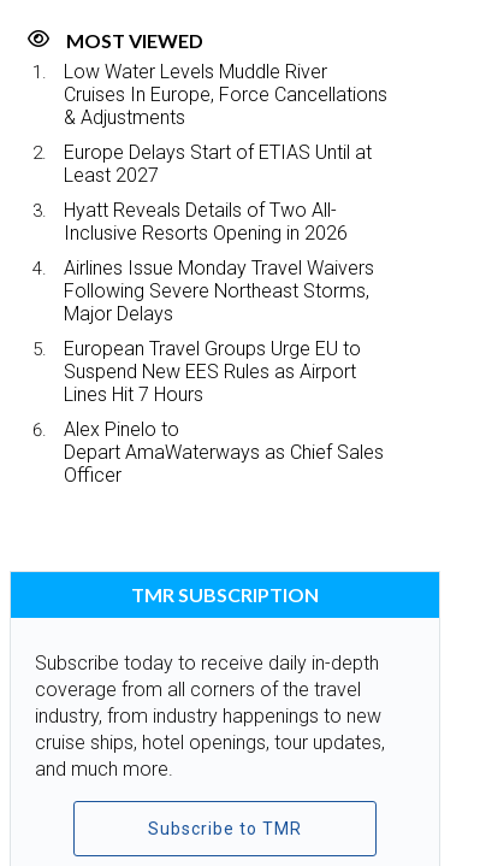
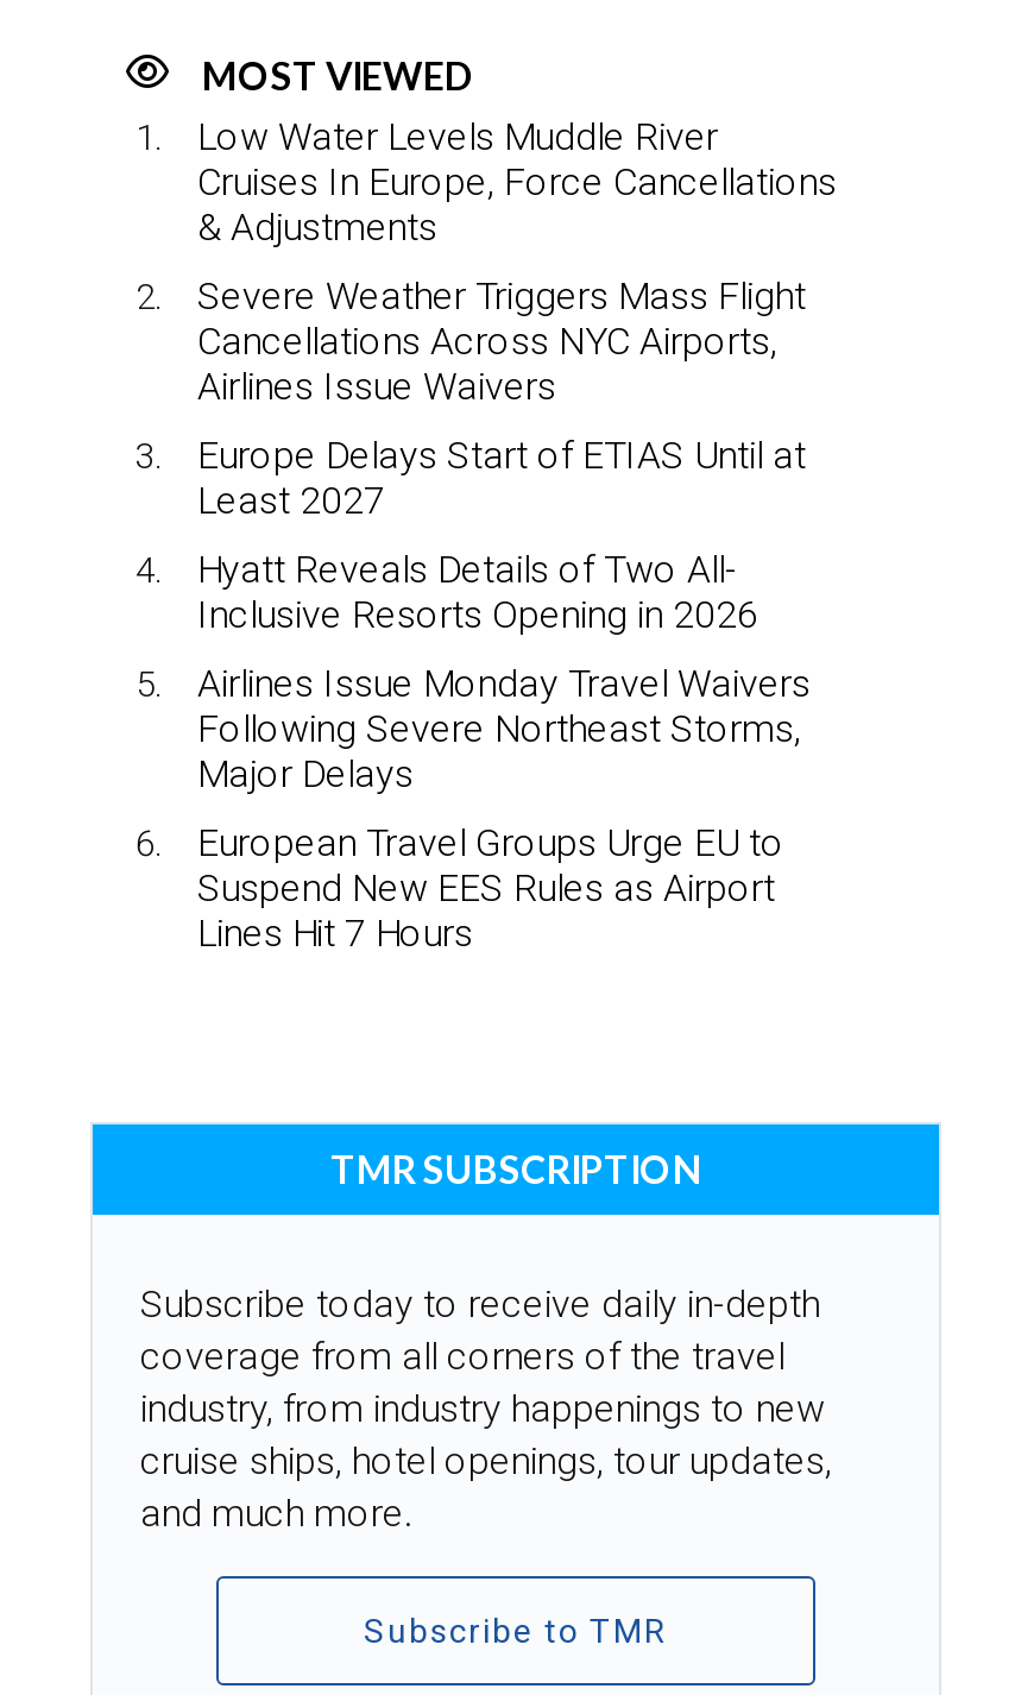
+ Severe Weather Triggers Mass Flight
+ Cancellations Across NYC Airports,
+ Airlines Issue Waivers

moved down: Europe Delays Start of ETIAS Until at | Least 2027 | Hyatt Reveals Details of Two All- | ... | Suspend New EES Rules as Airport | Lines Hit 7 Hours

- Alex Pinelo to
- Depart AmaWaterways as Chief Sales
- Officer
